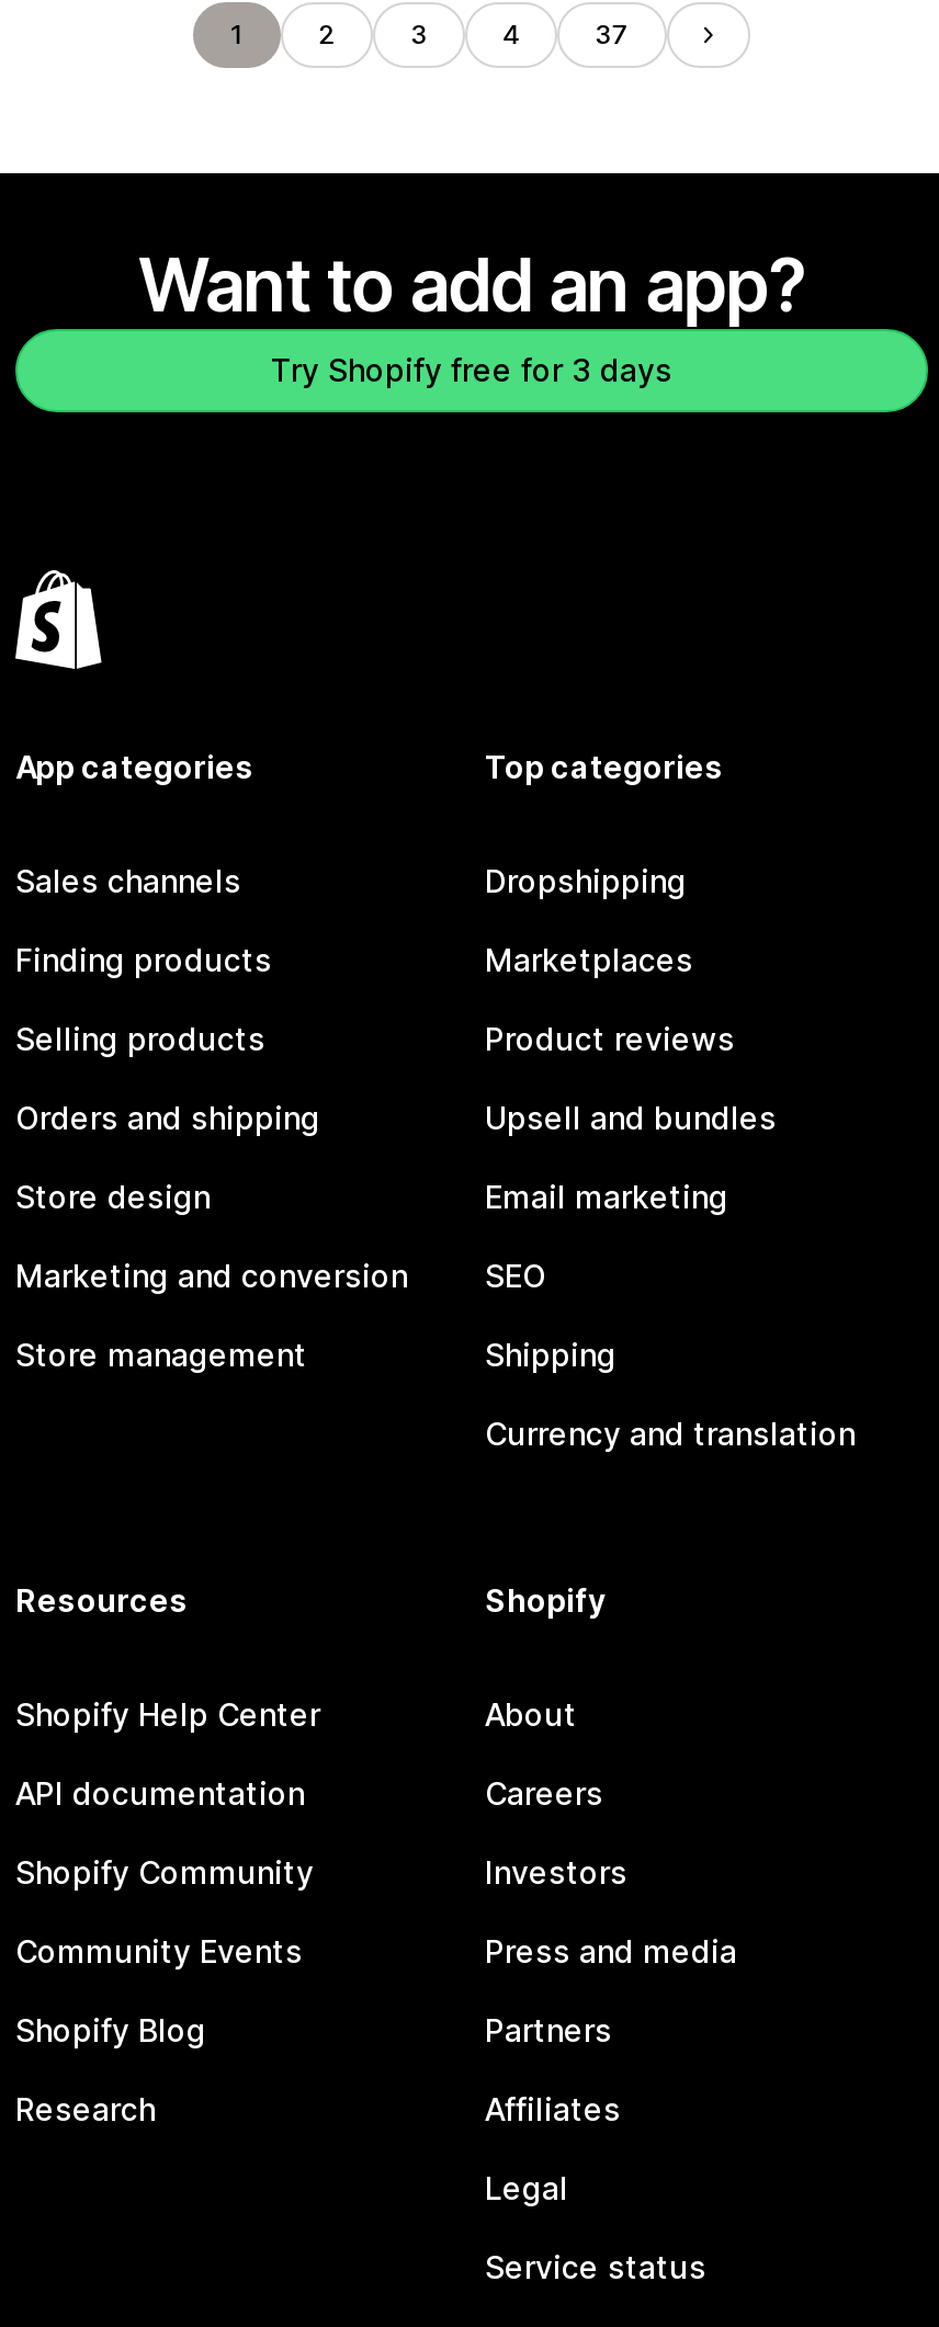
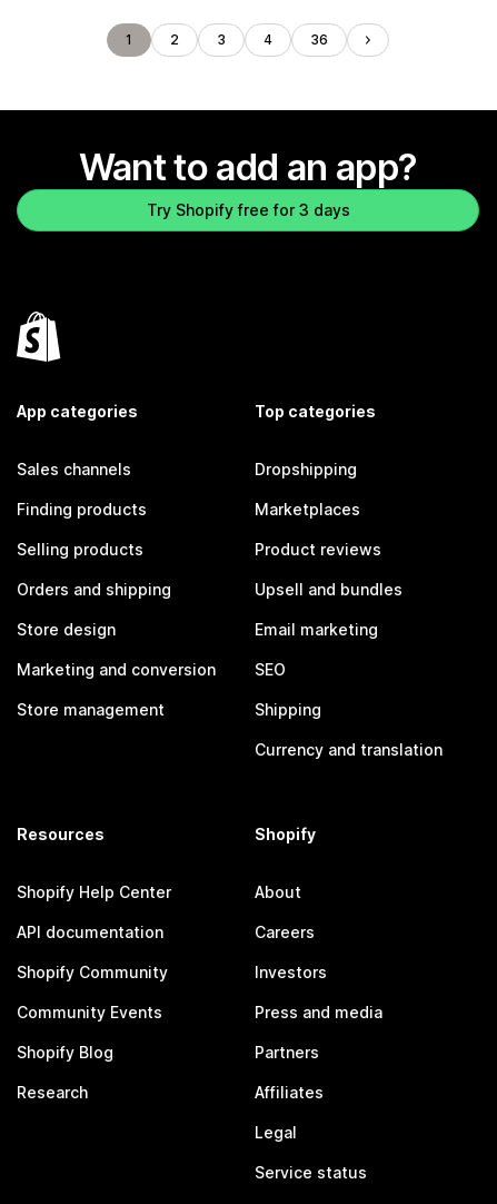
- 37
+ 36
